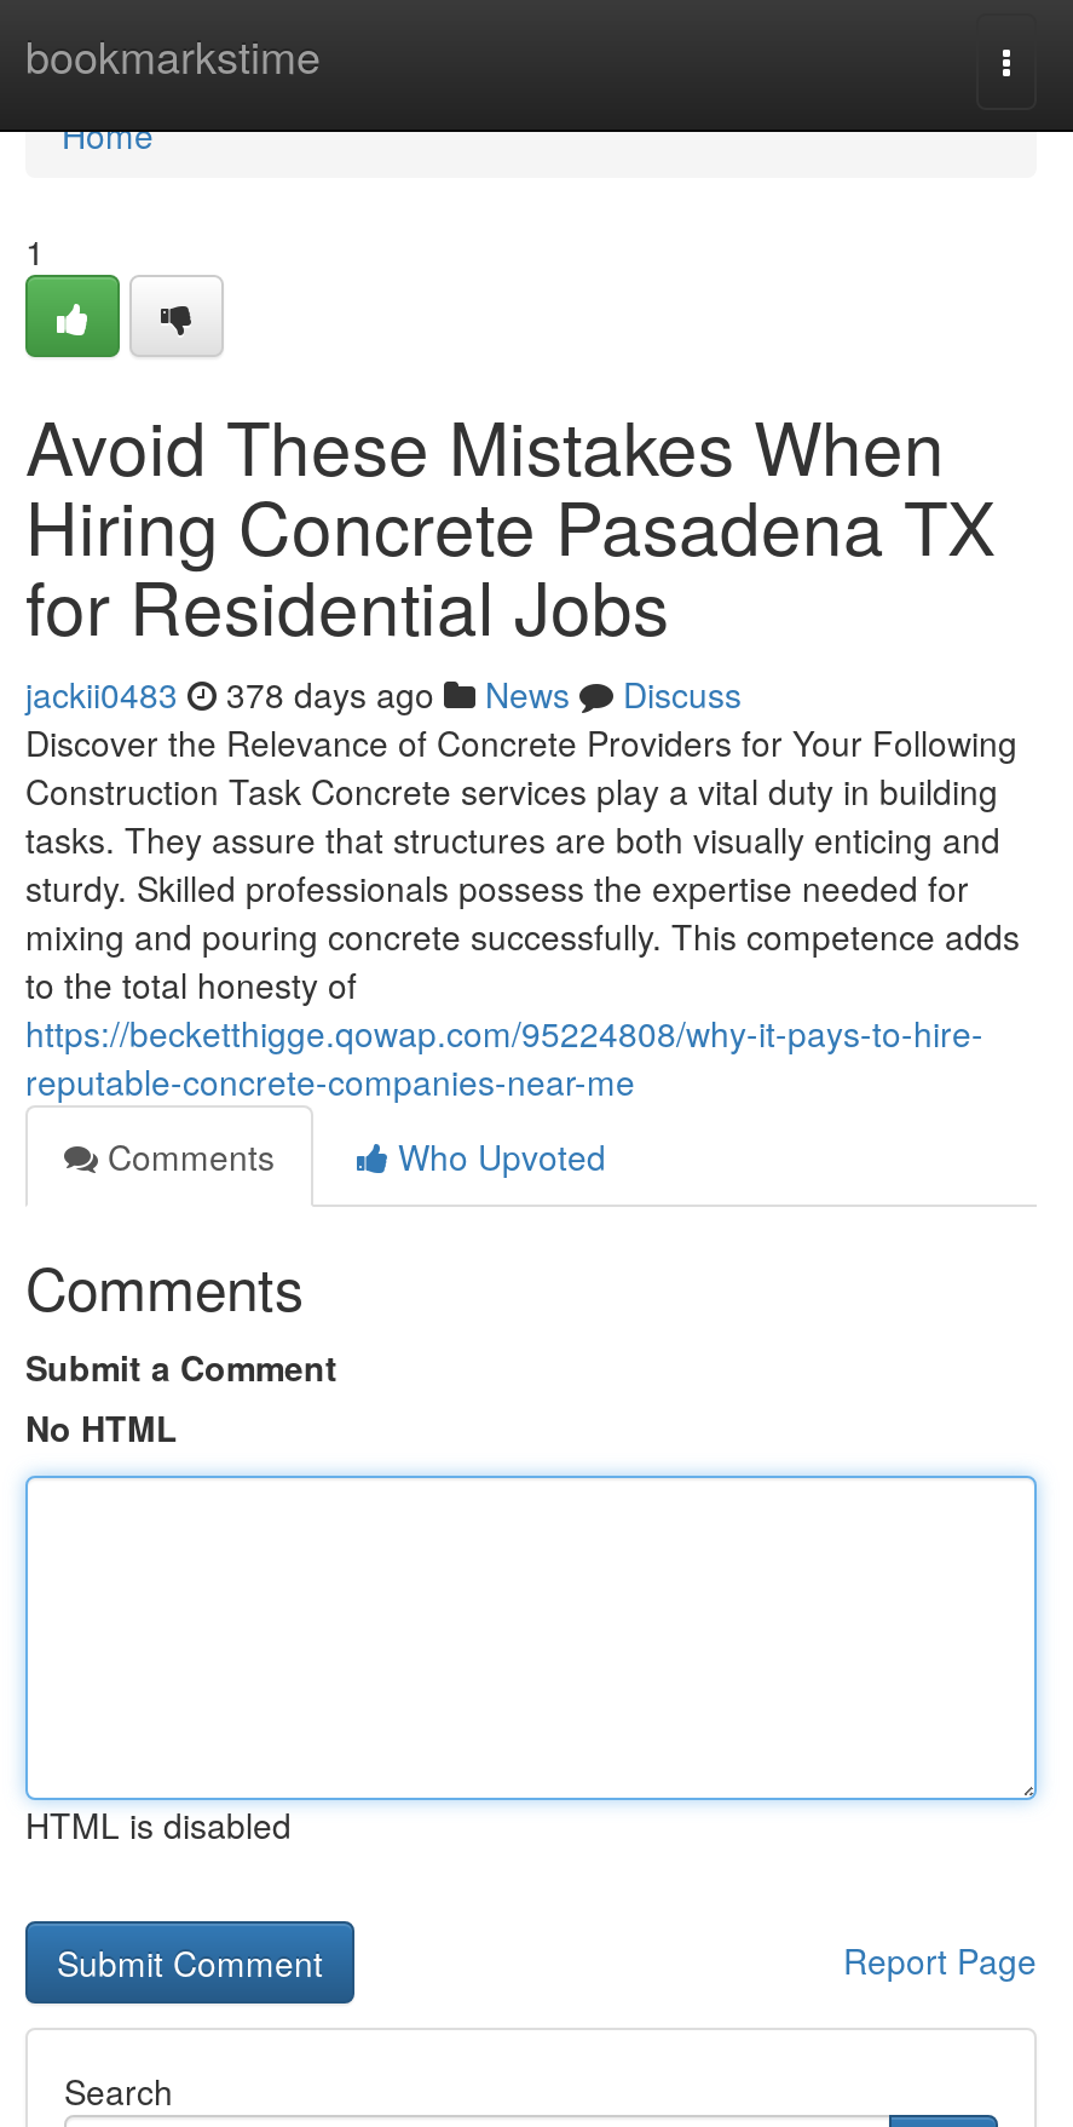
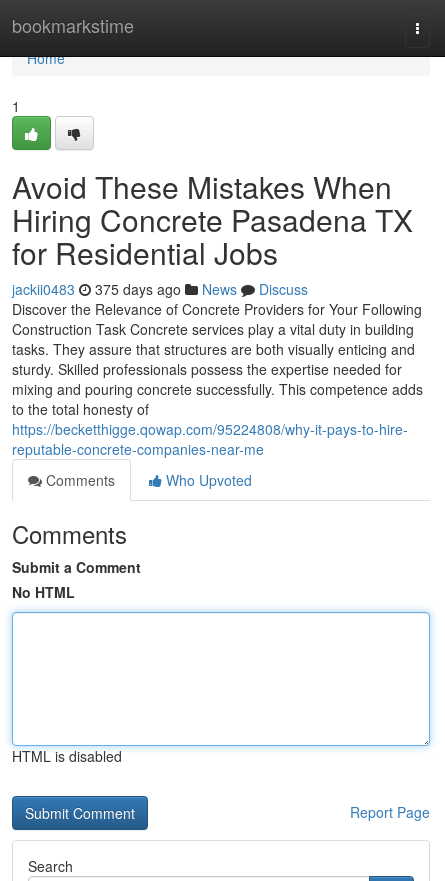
- jackii0483 378 days ago News Discuss
+ jackii0483 375 days ago News Discuss
